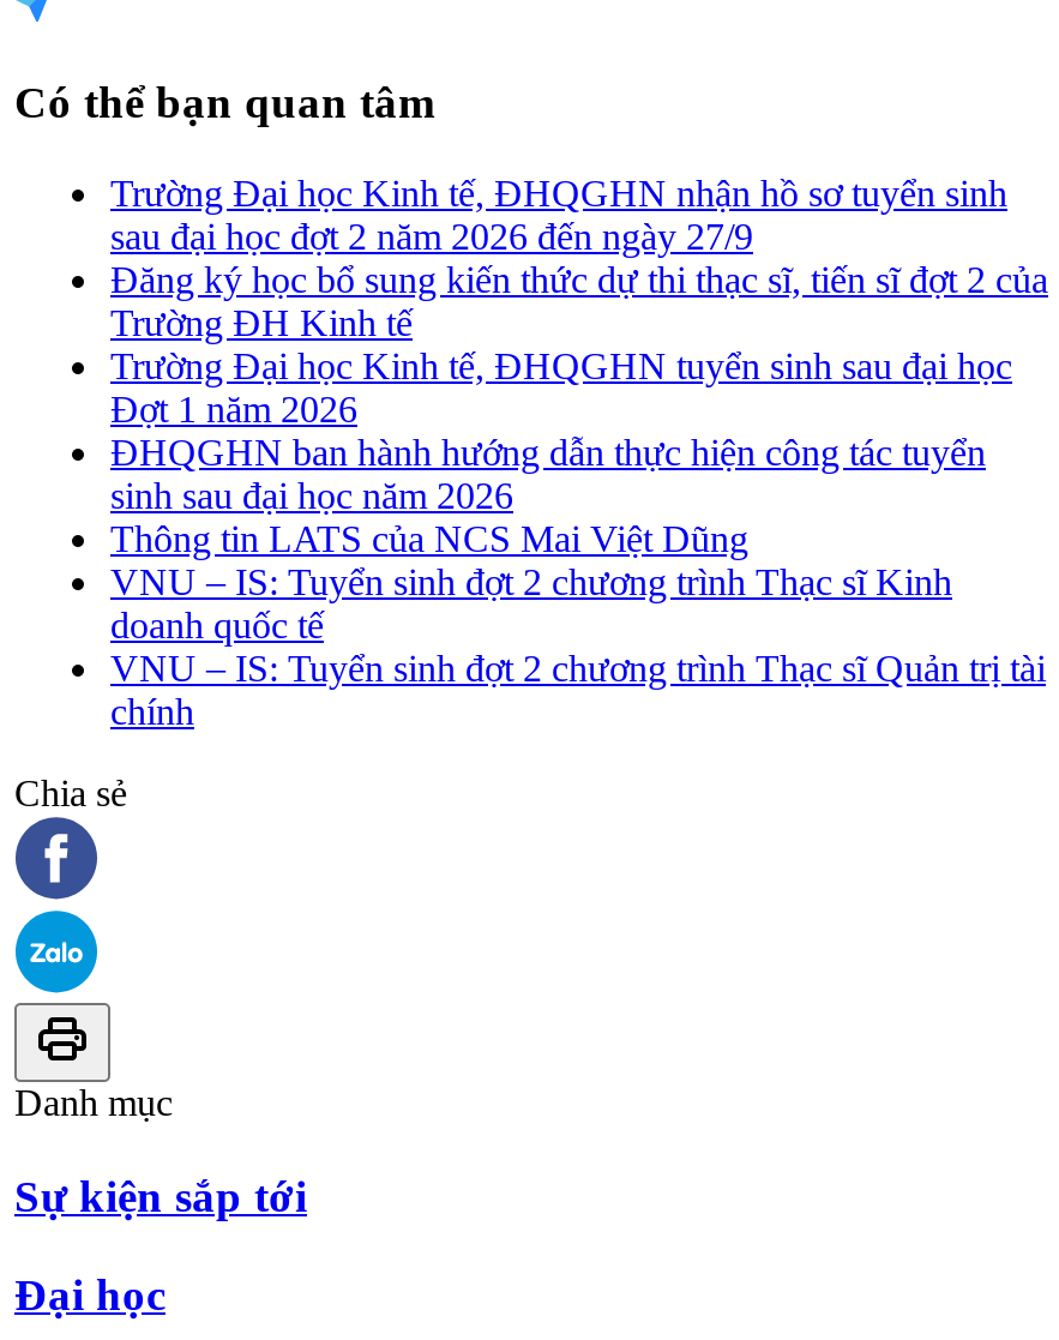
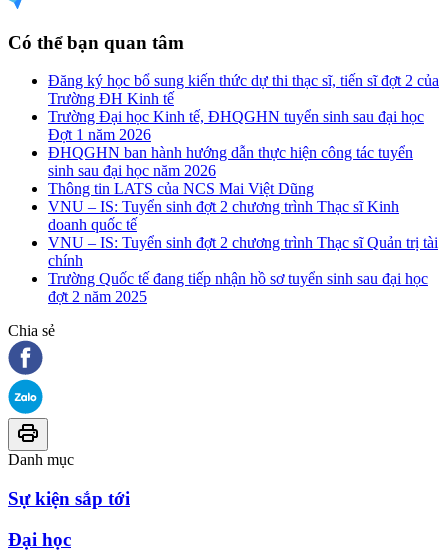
- Trường Đại học Kinh tế, ĐHQGHN nhận hồ sơ tuyển sinh
- sau đại học đợt 2 năm 2026 đến ngày 27/9

moved up: Đăng ký học bổ sung kiến thức dự thi thạc sĩ, tiến sĩ đợt 2 của | Trường ĐH Kinh tế | Trường Đại học Kinh tế, ĐHQGHN tuyển sinh sau đại học | ... | VNU – IS: Tuyển sinh đợt 2 chương trình Thạc sĩ Quản trị tài | chính

+ Trường Quốc tế đang tiếp nhận hồ sơ tuyển sinh sau đại học
+ đợt 2 năm 2025
